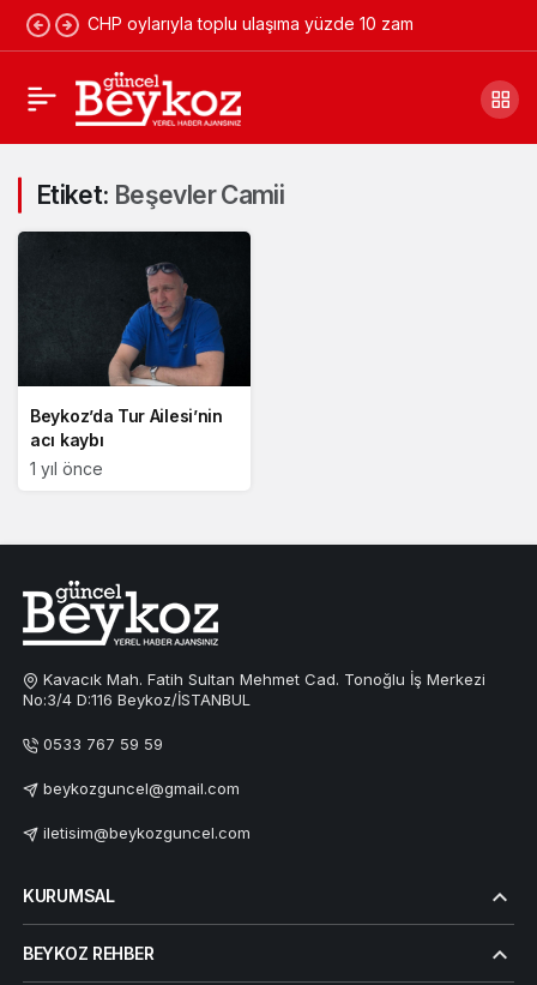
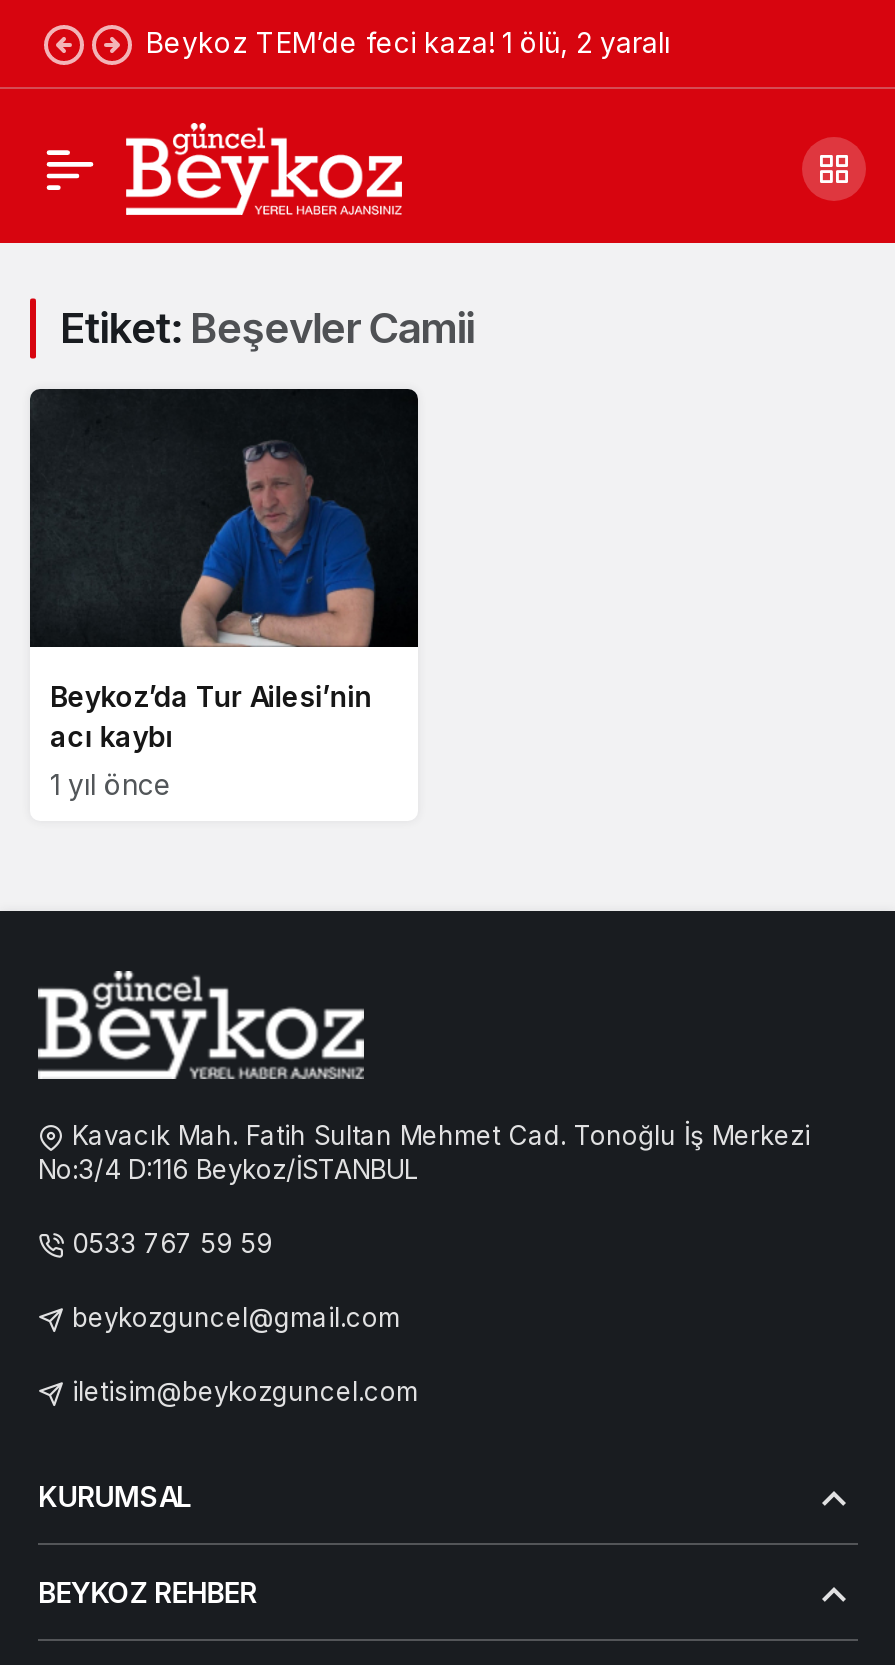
- CHP oylarıyla toplu ulaşıma yüzde 10 zam
+ Beykoz TEM’de feci kaza! 1 ölü, 2 yaralı
